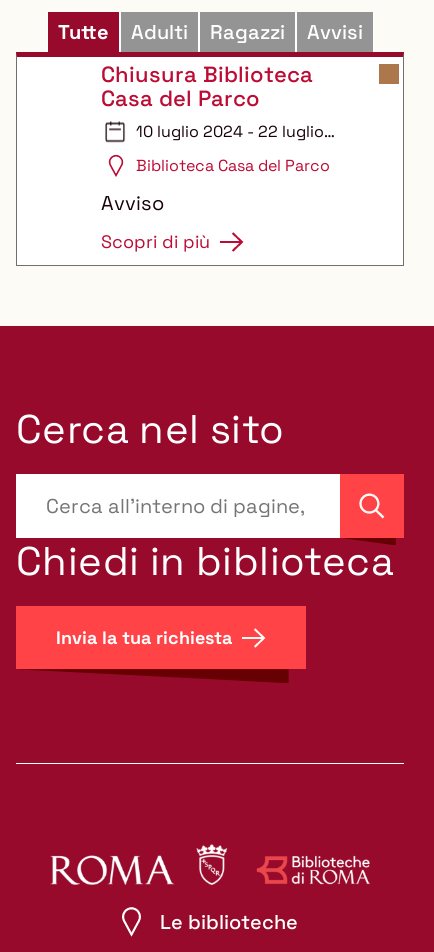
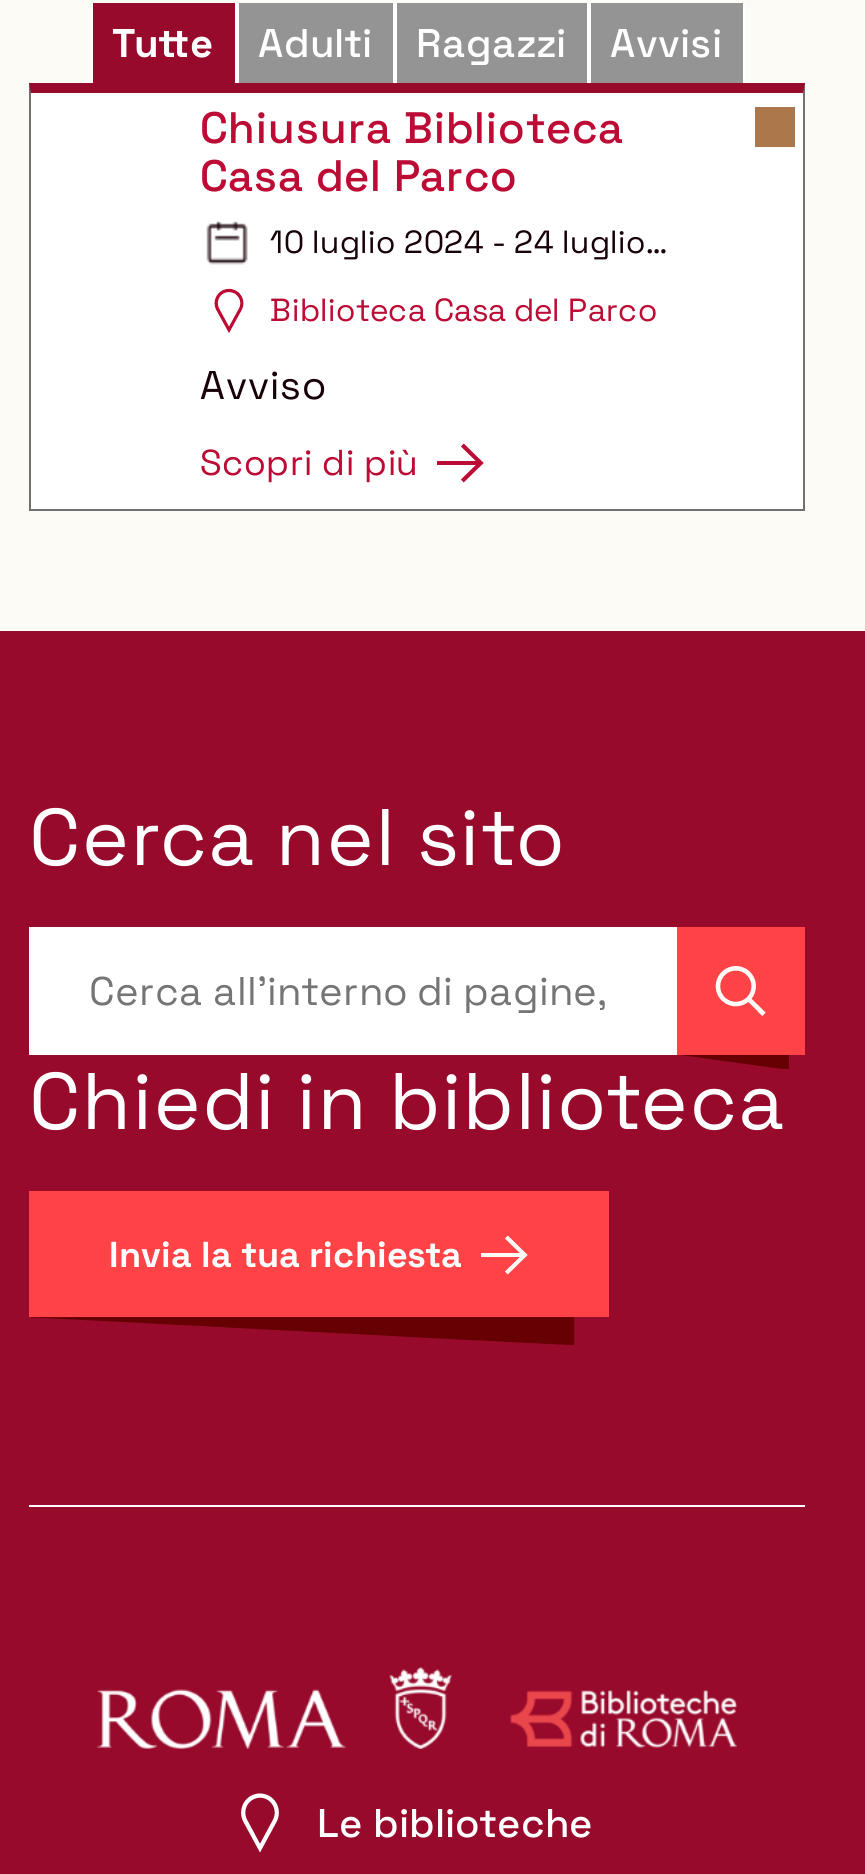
- 10 luglio 2024 - 22 luglio
+ 10 luglio 2024 - 24 luglio
